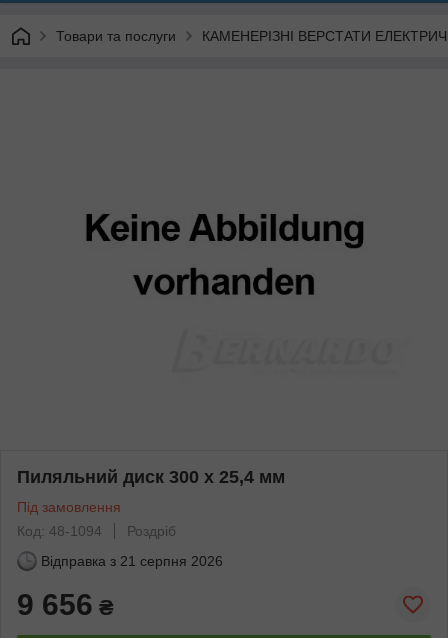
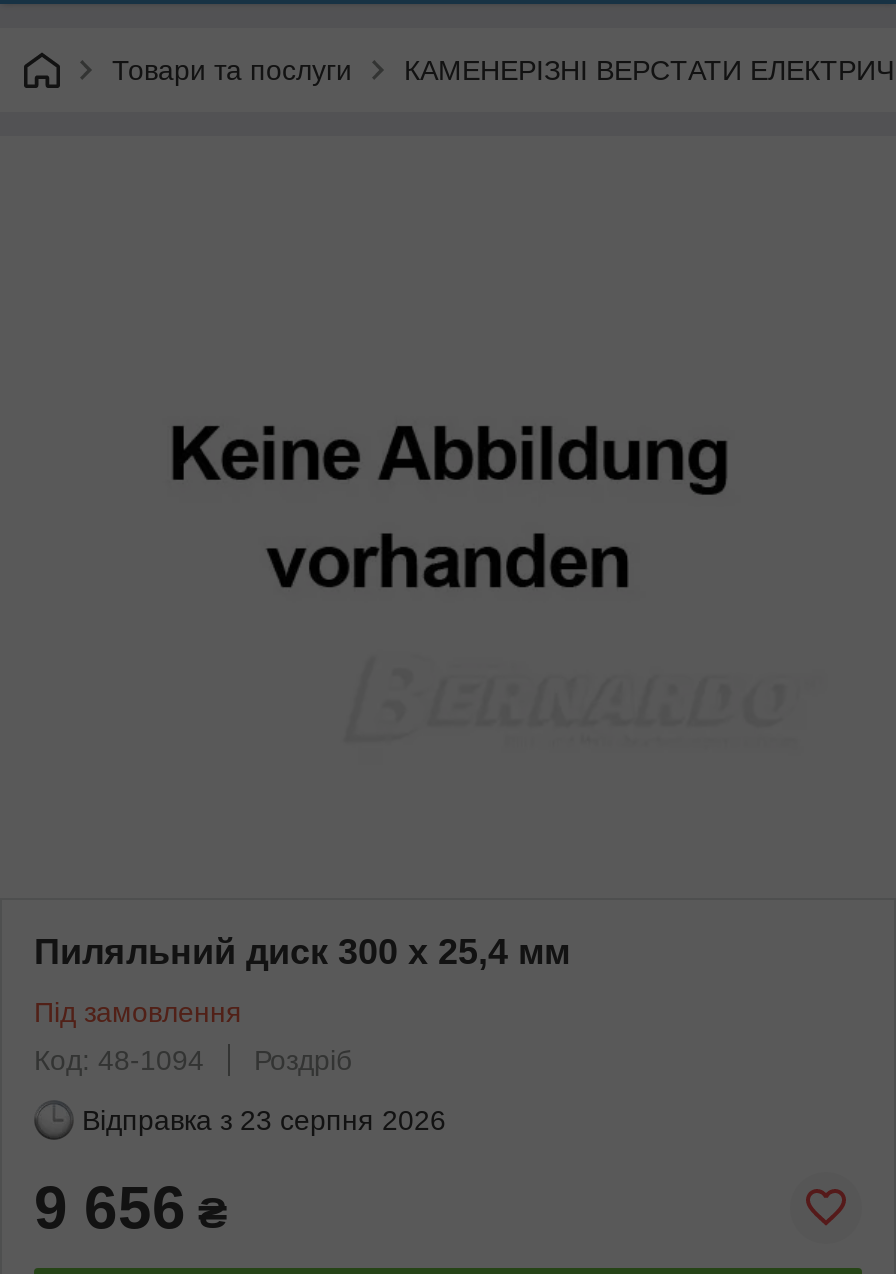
- Відправка з 21 серпня 2026
+ Відправка з 23 серпня 2026
